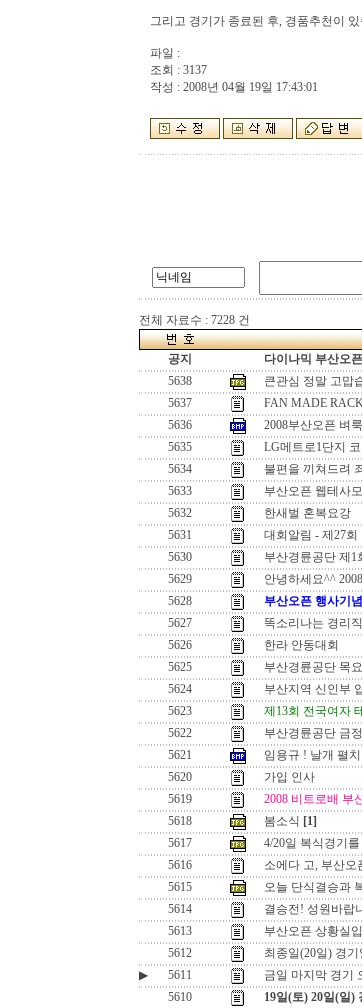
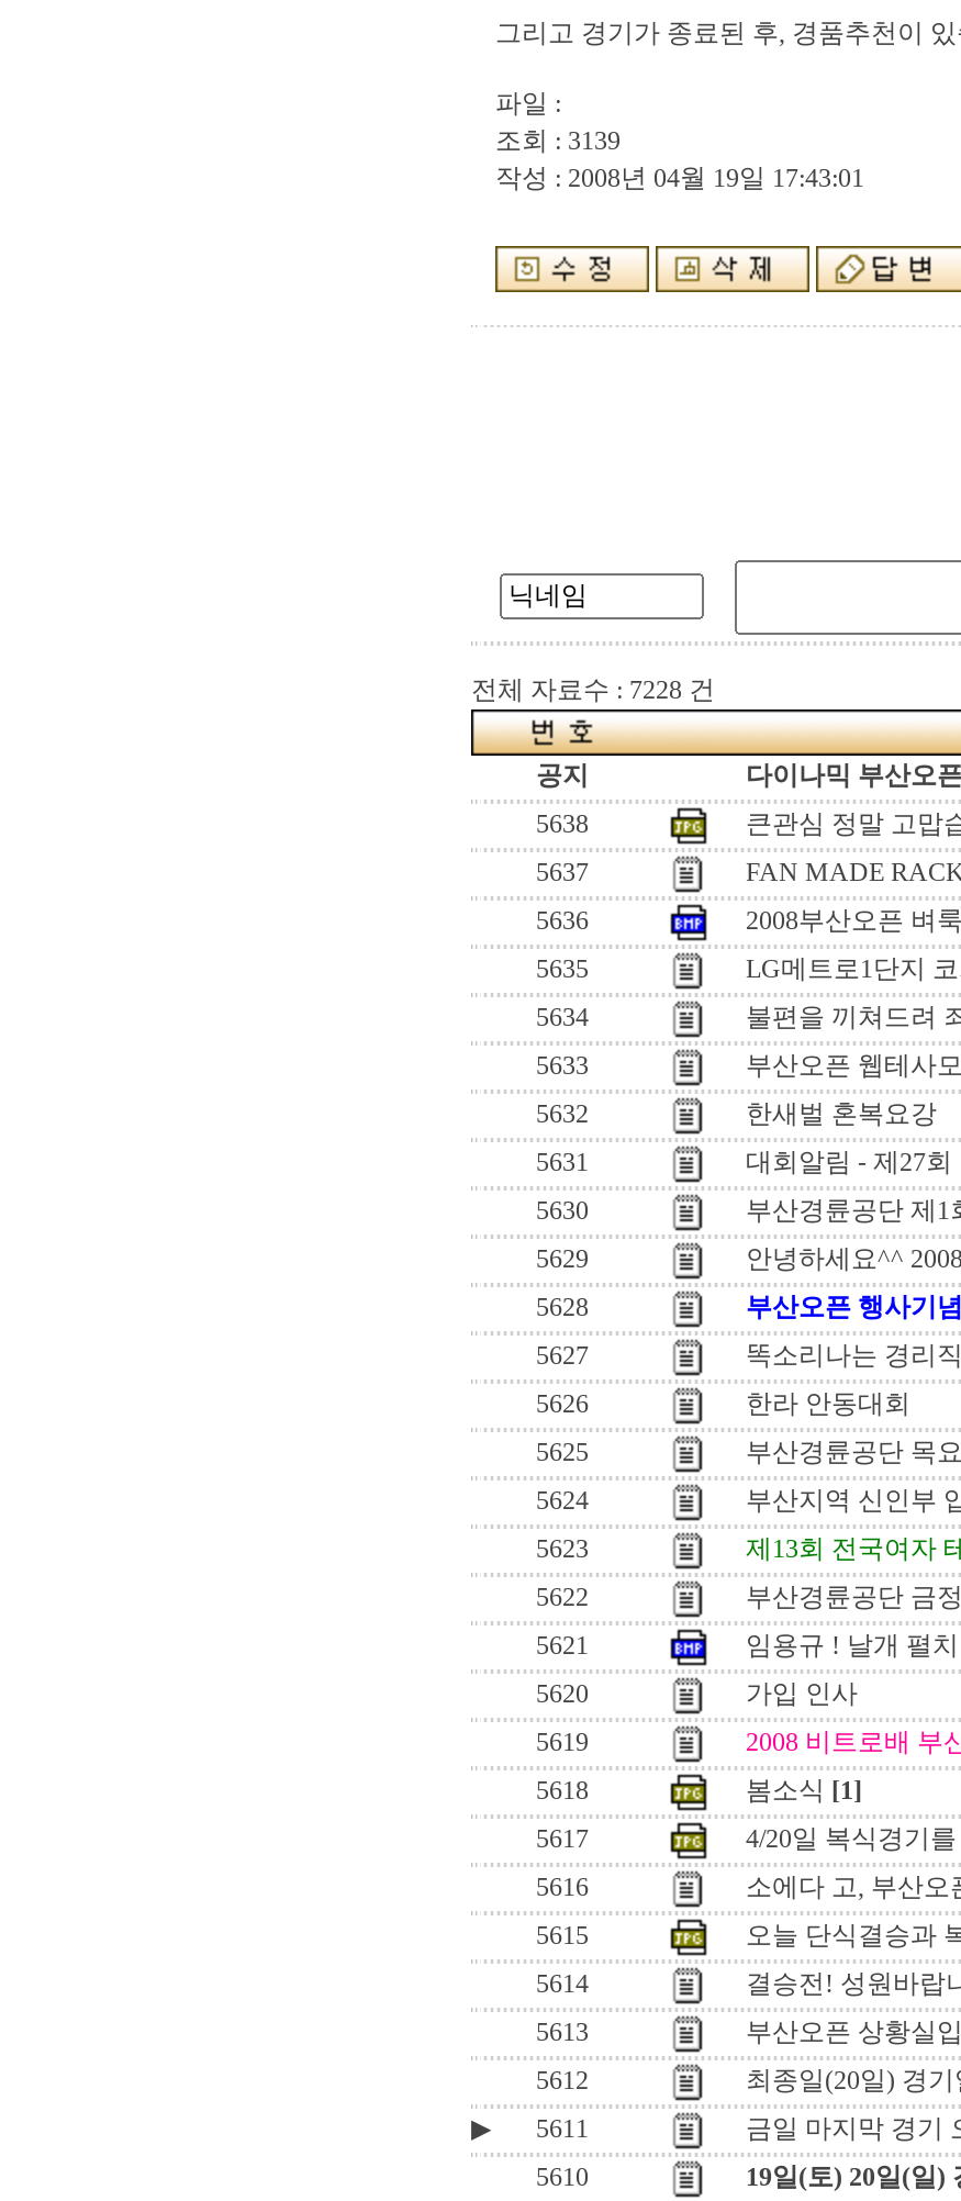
- 조회 : 3137
+ 조회 : 3139
